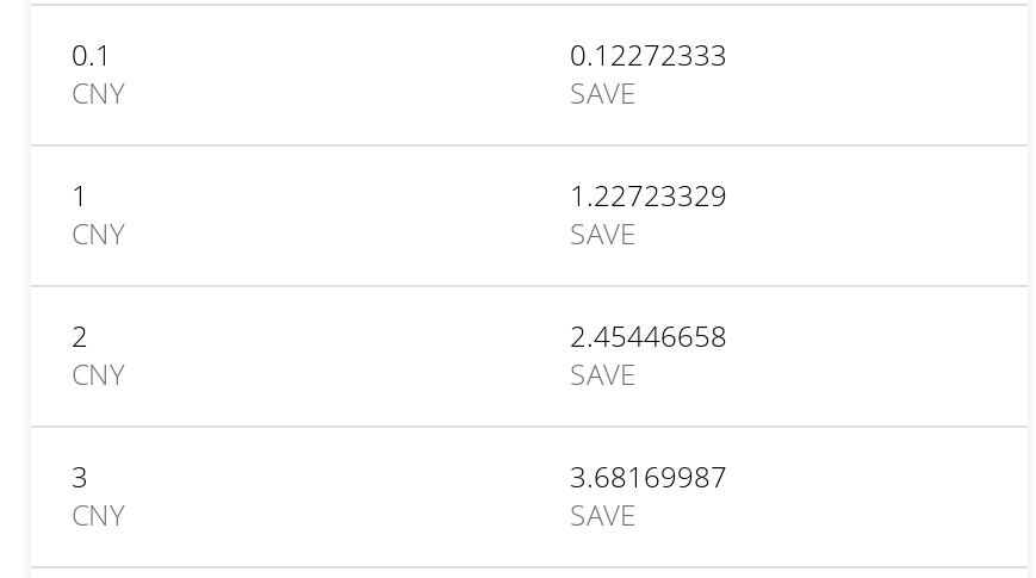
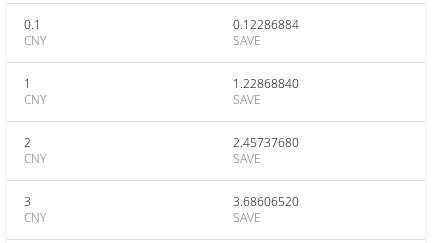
- 0.12272333
+ 0.12286884

- 1.22723329
+ 1.22868840

- 2.45446658
+ 2.45737680

- 3.68169987
+ 3.68606520
